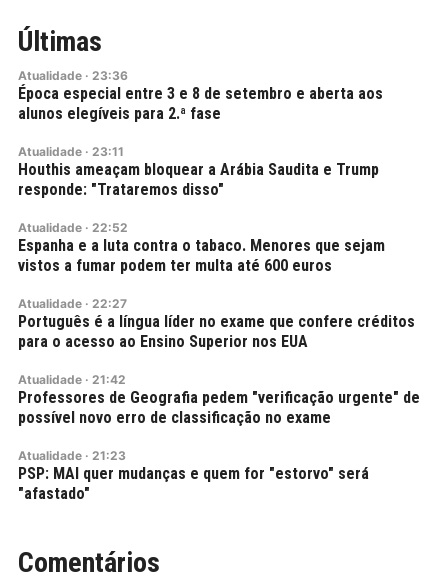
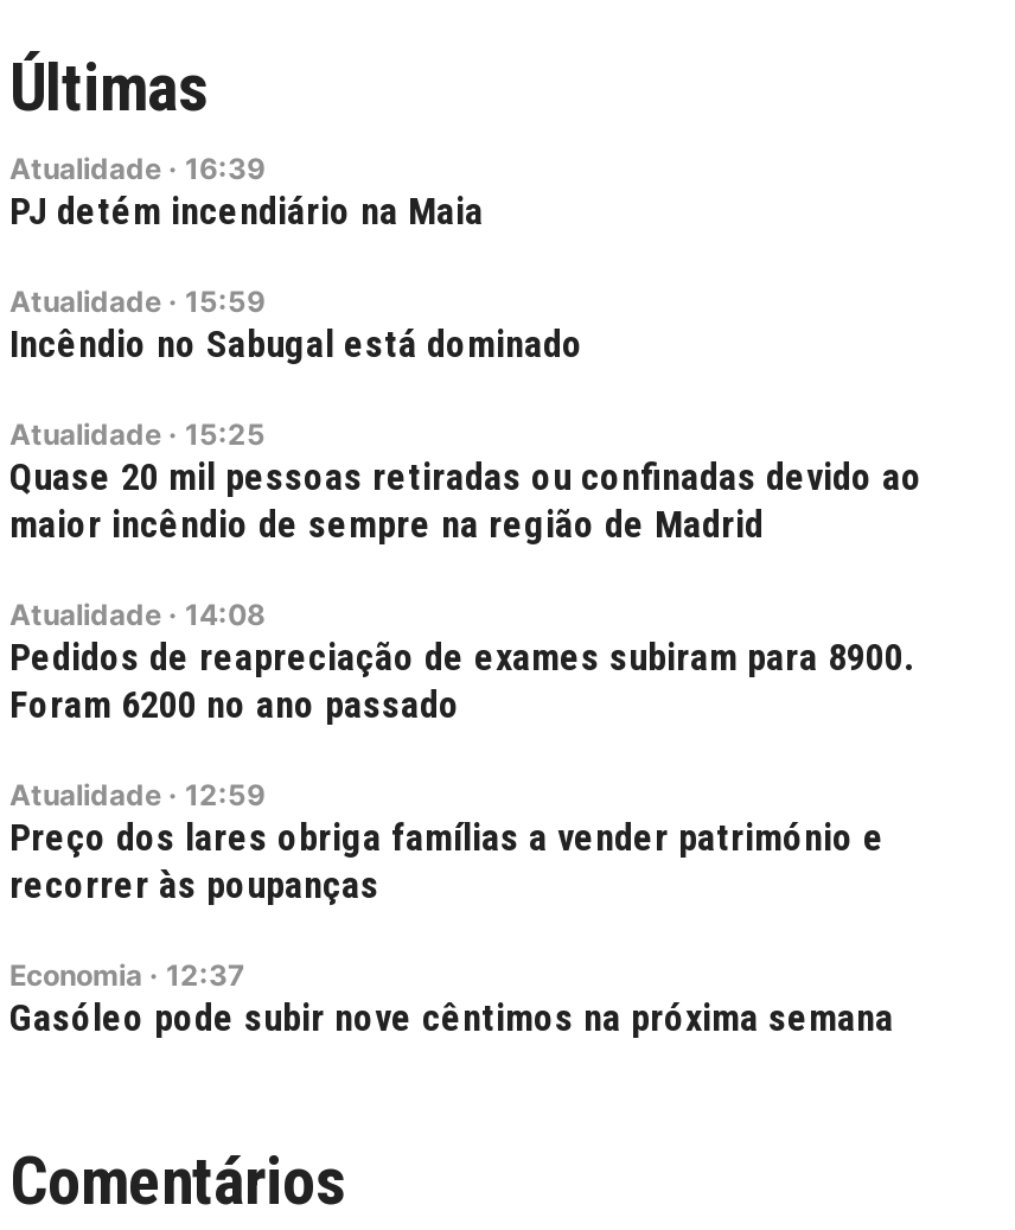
- Atualidade · 23:36
- Época especial entre 3 e 8 de setembro e aberta aos
- alunos elegíveis para 2.ª fase
+ Atualidade · 16:39
+ PJ detém incendiário na Maia

- Atualidade · 23:11
- Houthis ameaçam bloquear a Arábia Saudita e Trump
- responde: "Trataremos disso"
+ Atualidade · 15:59
+ Incêndio no Sabugal está dominado

- Atualidade · 22:52
- Espanha e a luta contra o tabaco. Menores que sejam
- vistos a fumar podem ter multa até 600 euros
+ Atualidade · 15:25
+ Quase 20 mil pessoas retiradas ou confinadas devido ao
+ maior incêndio de sempre na região de Madrid

- Atualidade · 22:27
- Português é a língua líder no exame que confere créditos
- para o acesso ao Ensino Superior nos EUA
+ Atualidade · 14:08
+ Pedidos de reapreciação de exames subiram para 8900.
+ Foram 6200 no ano passado

- Atualidade · 21:42
- Professores de Geografia pedem "verificação urgente" de
- possível novo erro de classificação no exame
+ Atualidade · 12:59
+ Preço dos lares obriga famílias a vender património e
+ recorrer às poupanças

- Atualidade · 21:23
- PSP: MAI quer mudanças e quem for "estorvo" será
- "afastado"
+ Economia · 12:37
+ Gasóleo pode subir nove cêntimos na próxima semana
